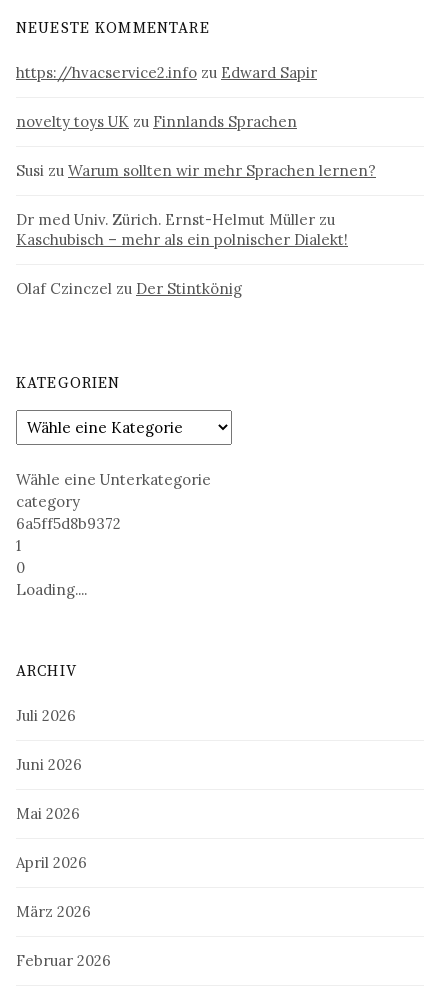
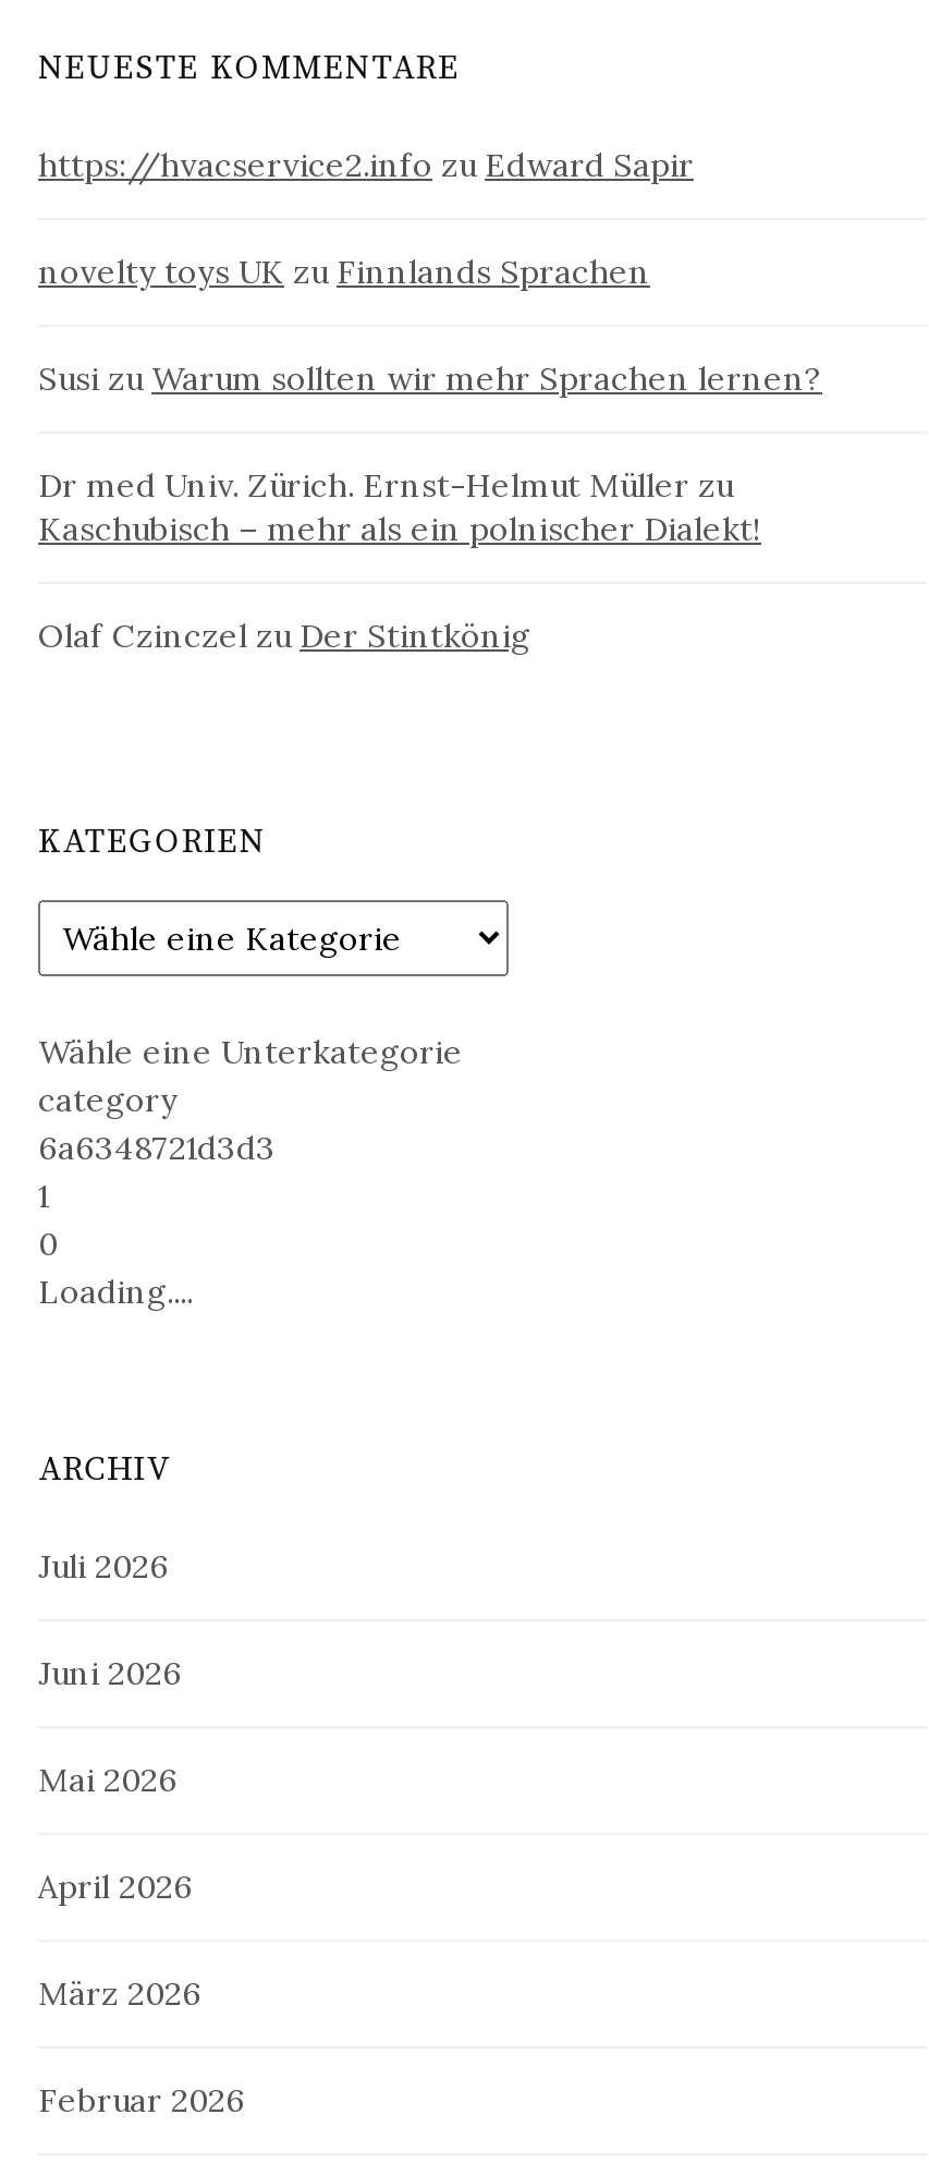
- 6a5ff5d8b9372
+ 6a6348721d3d3
